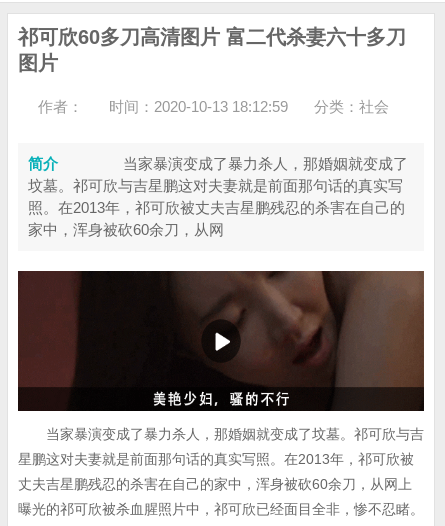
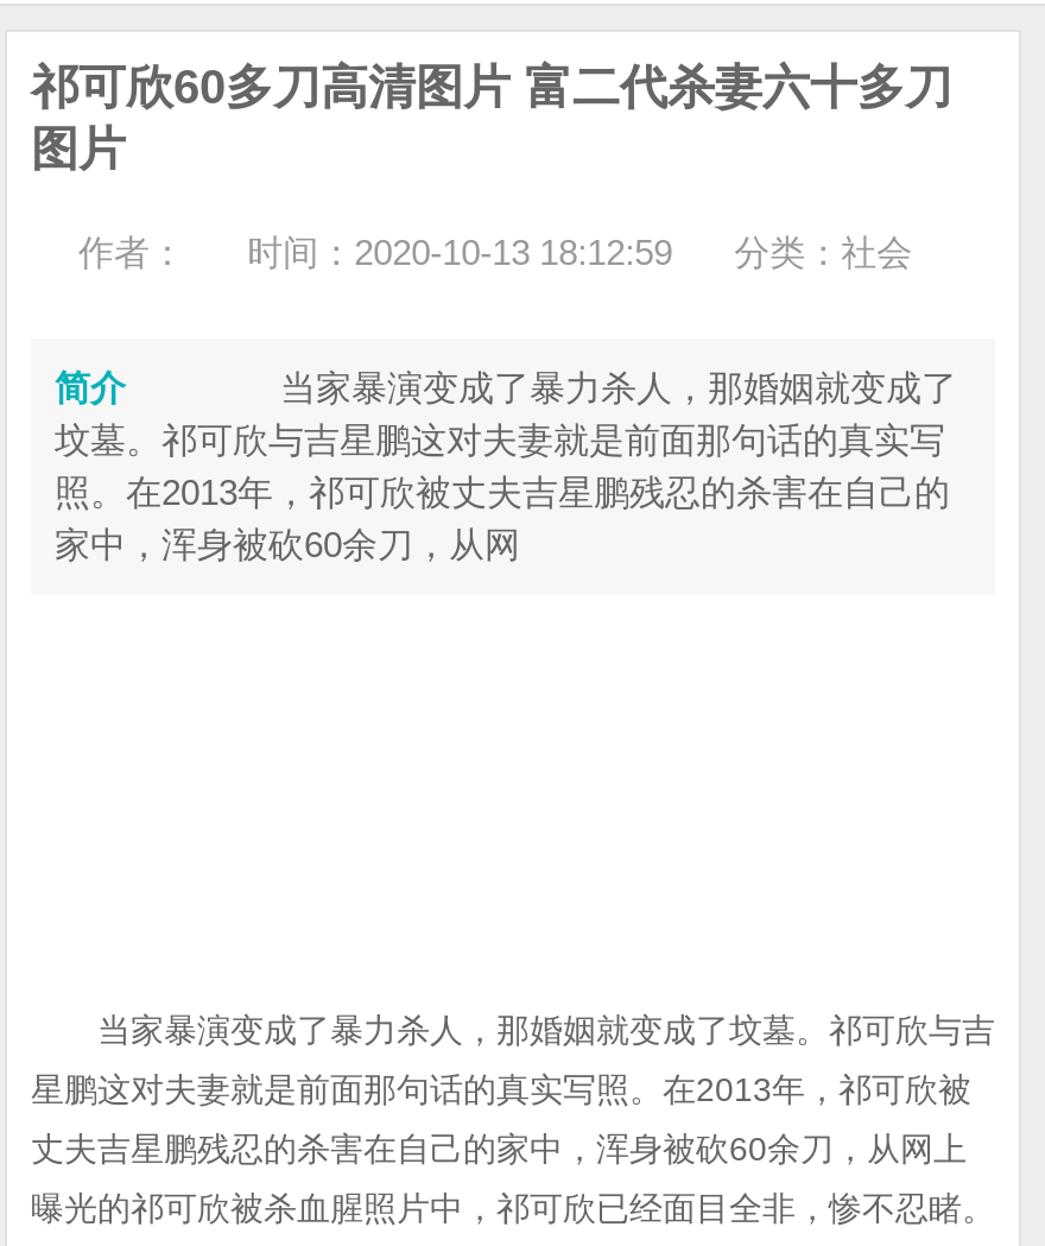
- [image]
